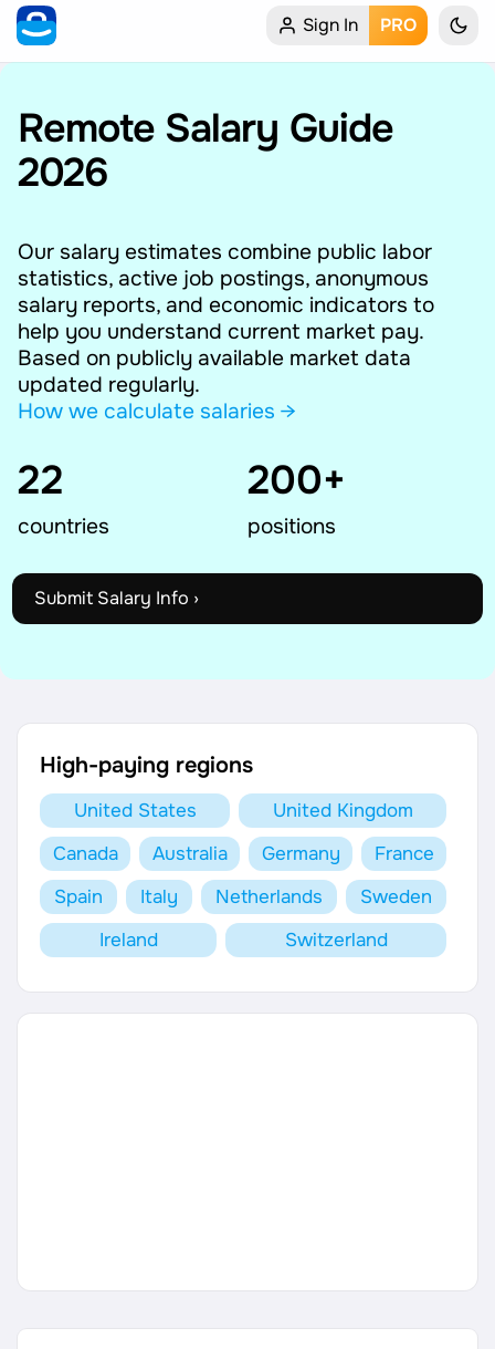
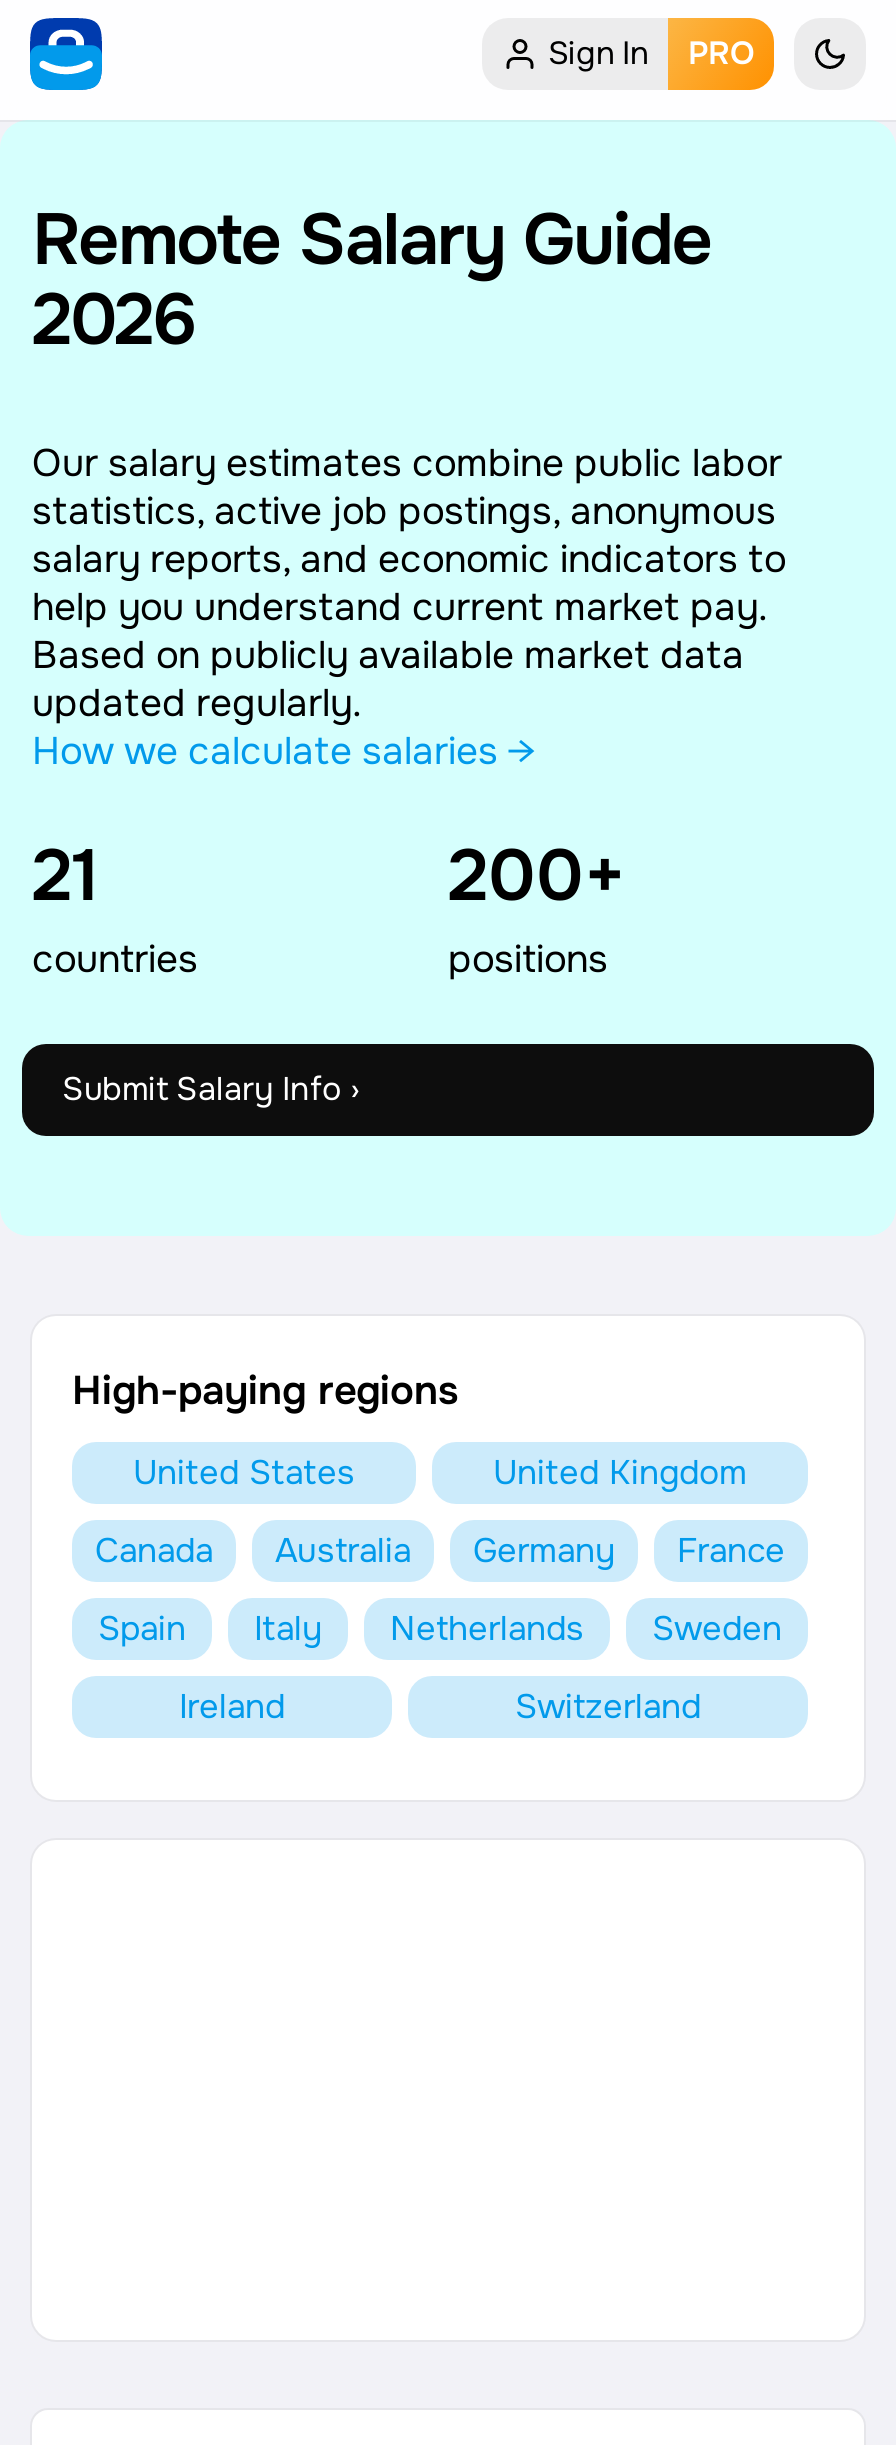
- 22
+ 21
